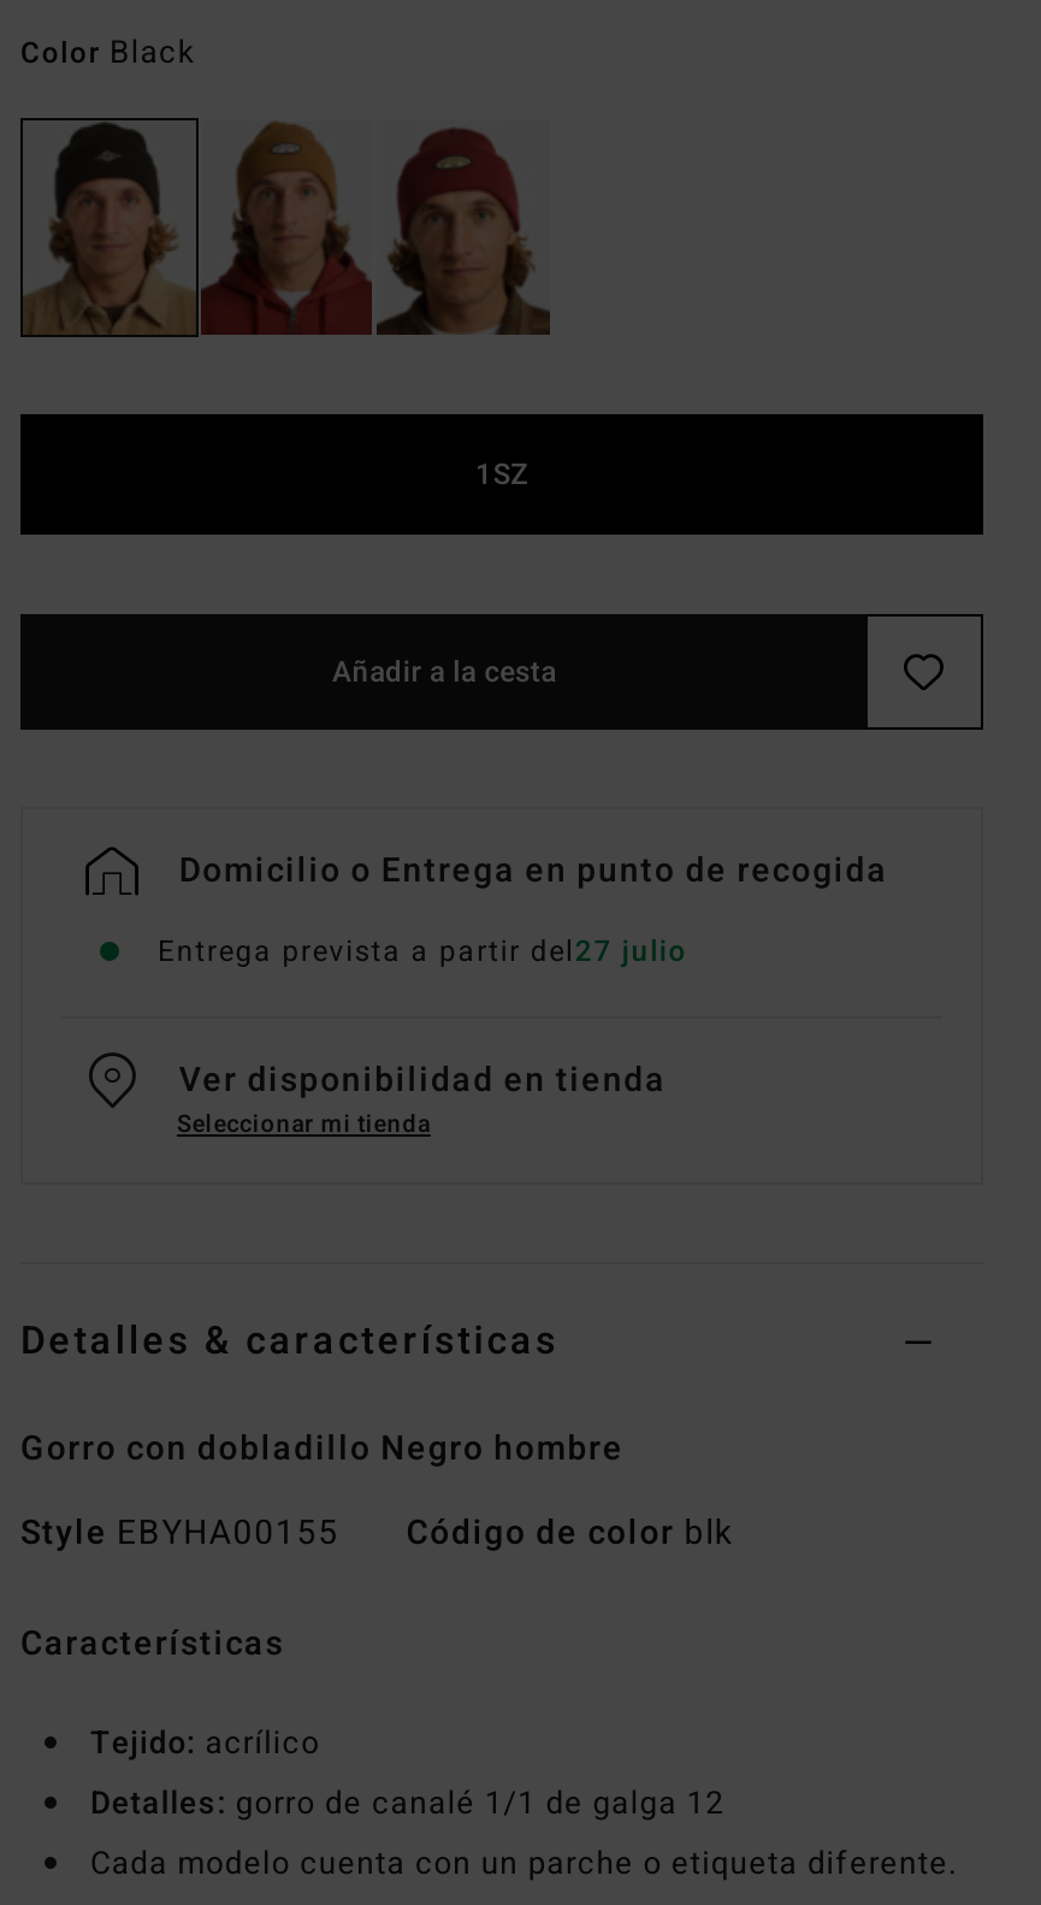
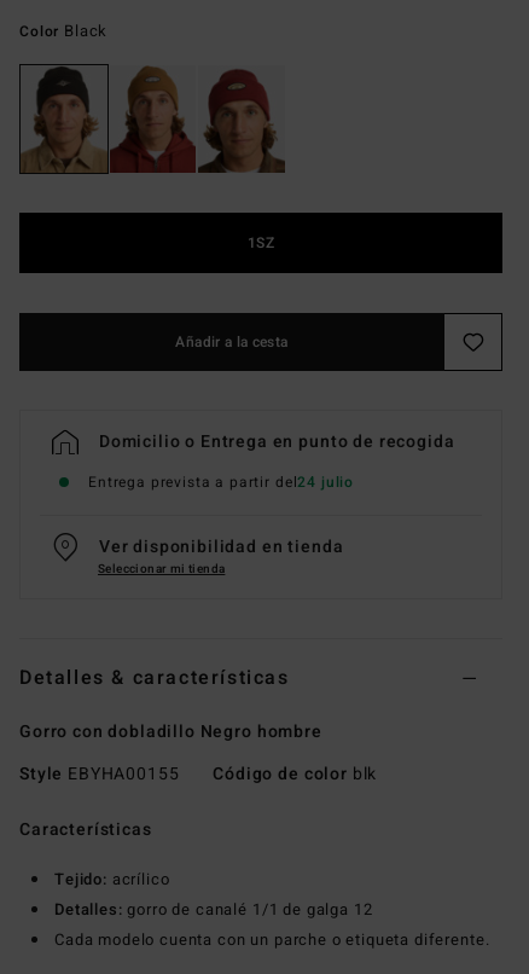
- Entrega prevista a partir del27 julio
+ Entrega prevista a partir del24 julio
